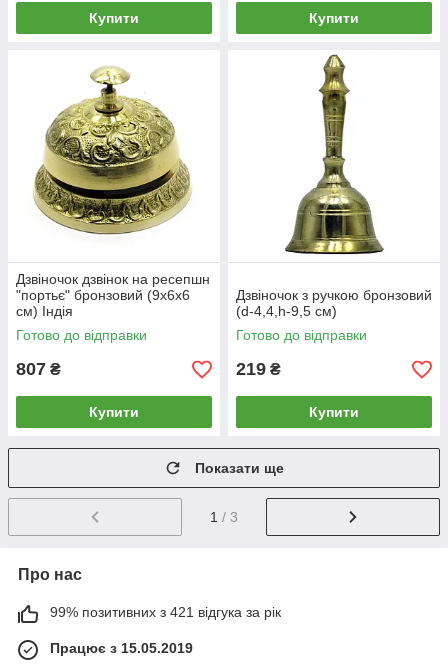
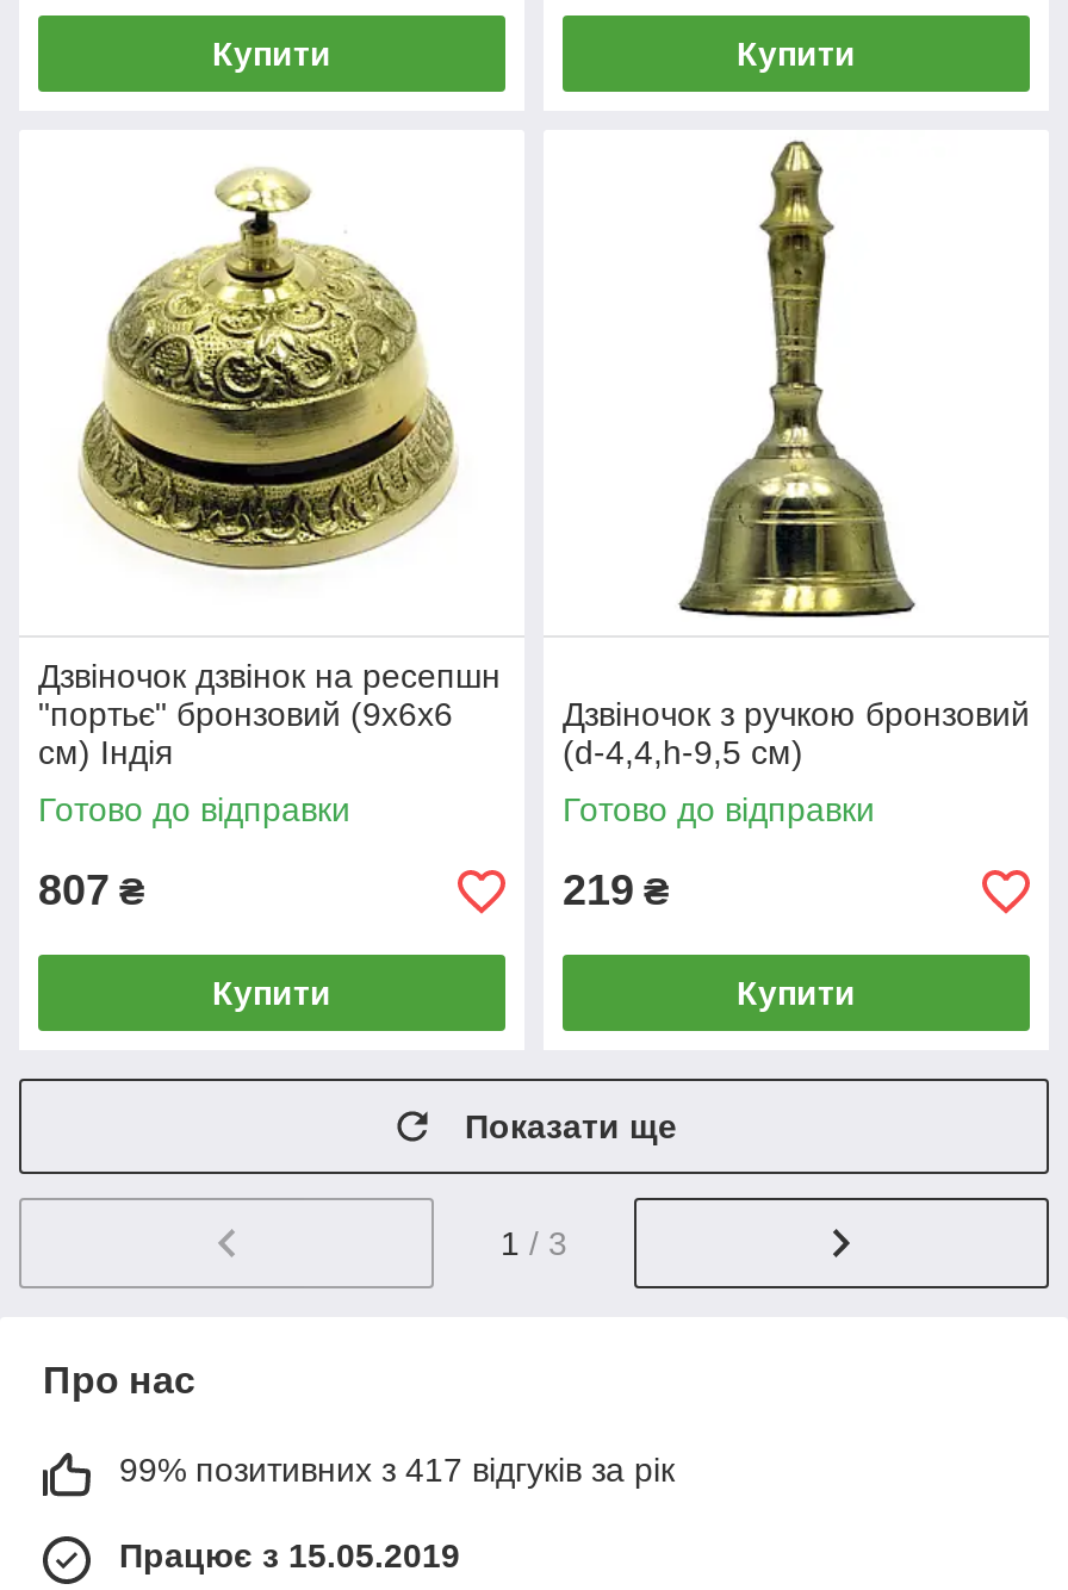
- 99% позитивних з 421 відгука за рік
+ 99% позитивних з 417 відгуків за рік
